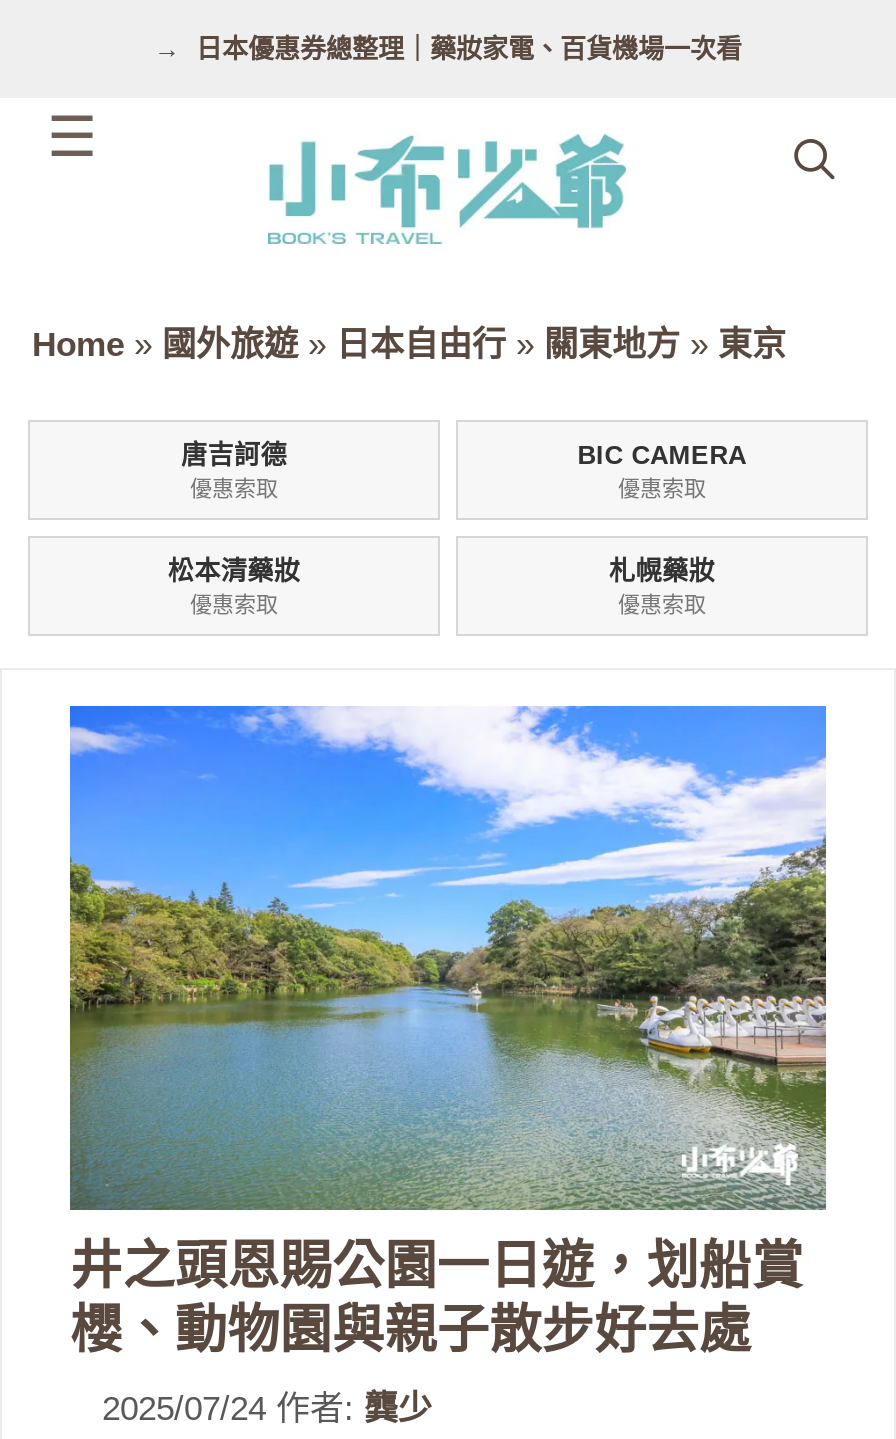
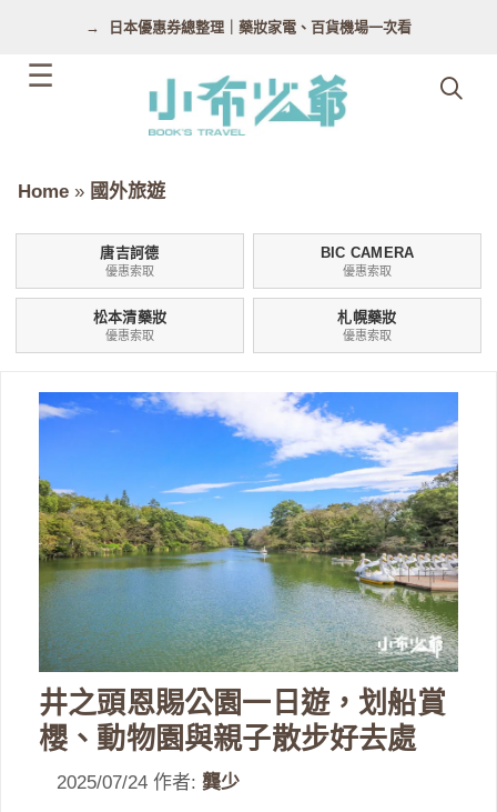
- Home»國外旅遊»日本自由行»關東地方»東京
+ Home»國外旅遊
